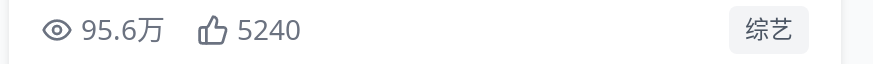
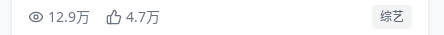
- 95.6万
- 5240
+ 12.9万
+ 4.7万
